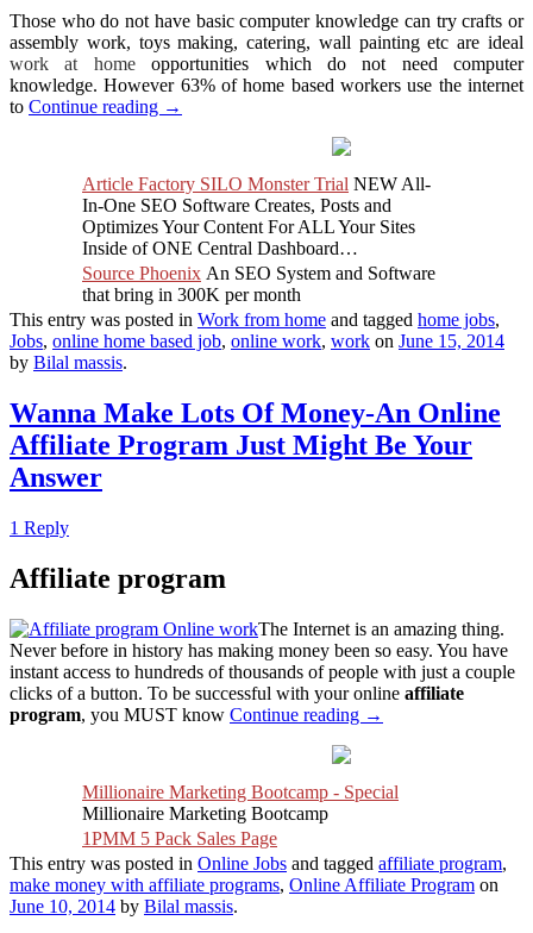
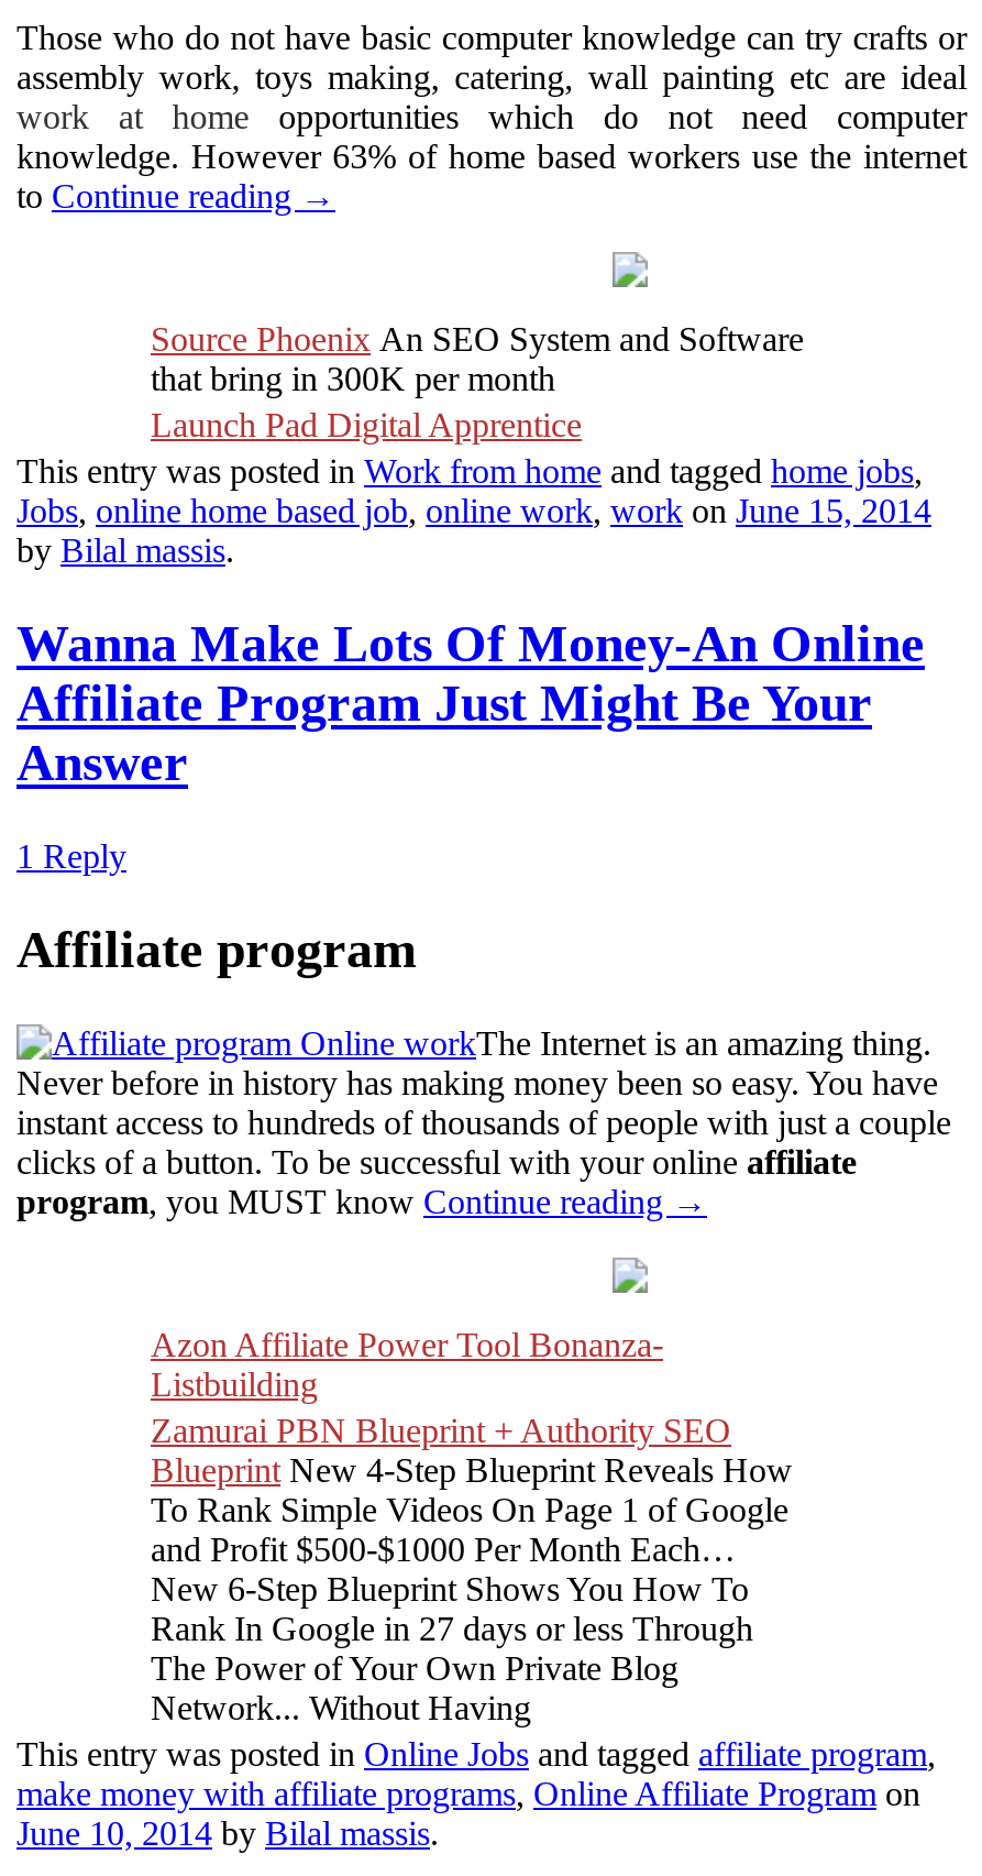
- Article Factory SILO Monster Trial NEW All-
- In-One SEO Software Creates, Posts and
- Optimizes Your Content For ALL Your Sites
- Inside of ONE Central Dashboard…

moved up: Source Phoenix An SEO System and Software | that bring in 300K per month

moved up: This entry was posted in Work from home and tagged home jobs, | Jobs, online home based job, online work, work on June 15, 2014 | by Bilal massis. | ... | instant access to hundreds of thousands of people with just a couple | clicks of a button. To be successful with your online affiliate

+ Launch Pad Digital Apprentice

- Millionaire Marketing Bootcamp - Special
- Millionaire Marketing Bootcamp
- 1PMM 5 Pack Sales Page
+ Azon Affiliate Power Tool Bonanza-
+ Listbuilding
+ Zamurai PBN Blueprint + Authority SEO
+ Blueprint New 4-Step Blueprint Reveals How
+ To Rank Simple Videos On Page 1 of Google
+ and Profit $500-$1000 Per Month Each…
+ New 6-Step Blueprint Shows You How To
+ Rank In Google in 27 days or less Through
+ The Power of Your Own Private Blog
+ Network... Without Having
